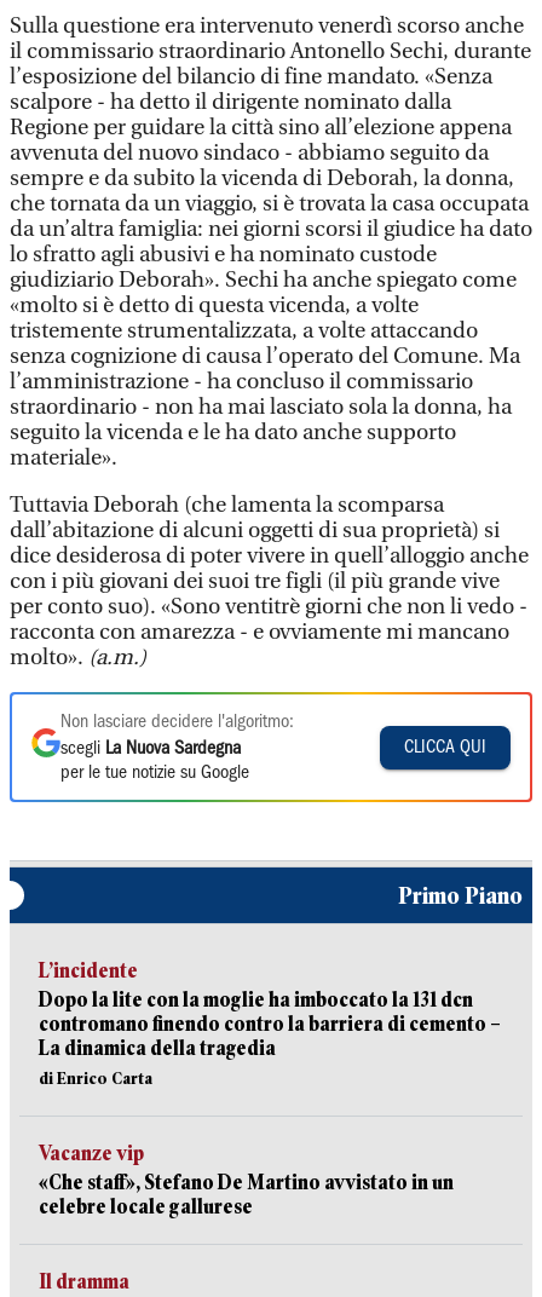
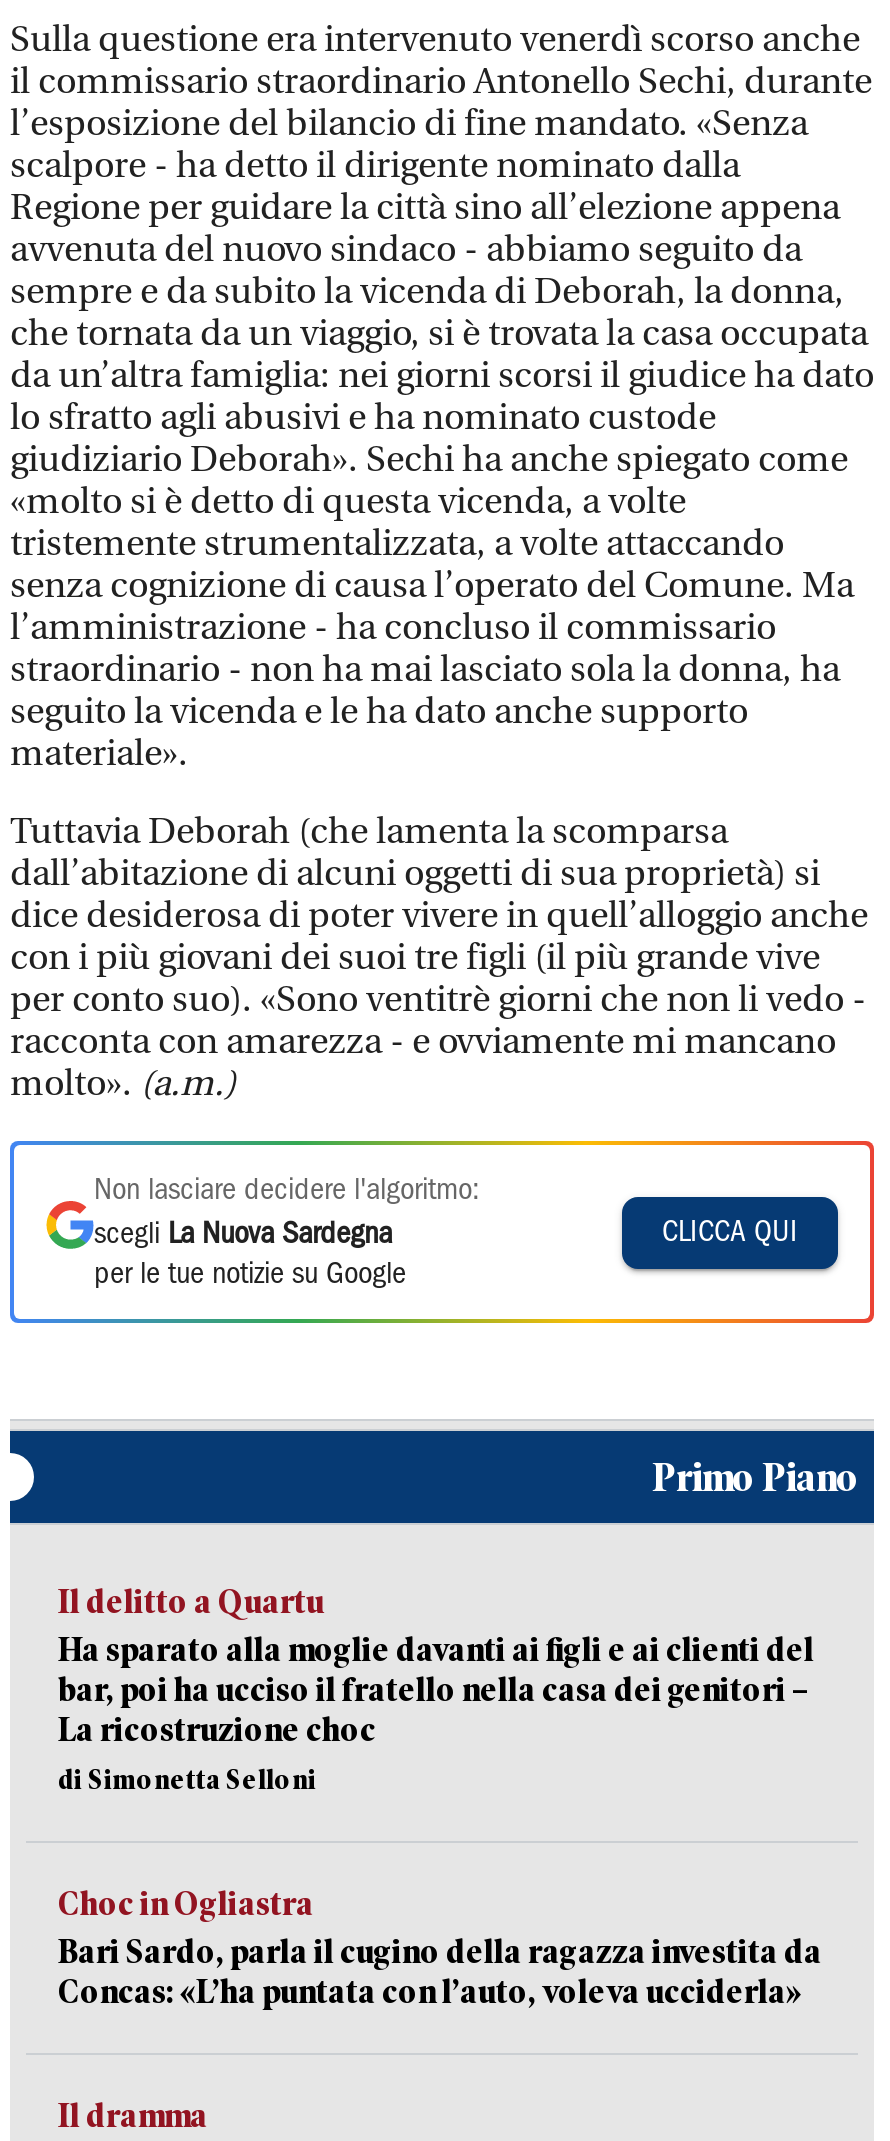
- L’incidente
- Dopo la lite con la moglie ha imboccato la 131 dcn
- contromano finendo contro la barriera di cemento –
- La dinamica della tragedia
- di Enrico Carta
+ Il delitto a Quartu
+ Ha sparato alla moglie davanti ai figli e ai clienti del
+ bar, poi ha ucciso il fratello nella casa dei genitori –
+ La ricostruzione choc
+ di Simonetta Selloni

- Vacanze vip
- «Che staff», Stefano De Martino avvistato in un
- celebre locale gallurese
+ Choc in Ogliastra
+ Bari Sardo, parla il cugino della ragazza investita da
+ Concas: «L’ha puntata con l’auto, voleva ucciderla»
